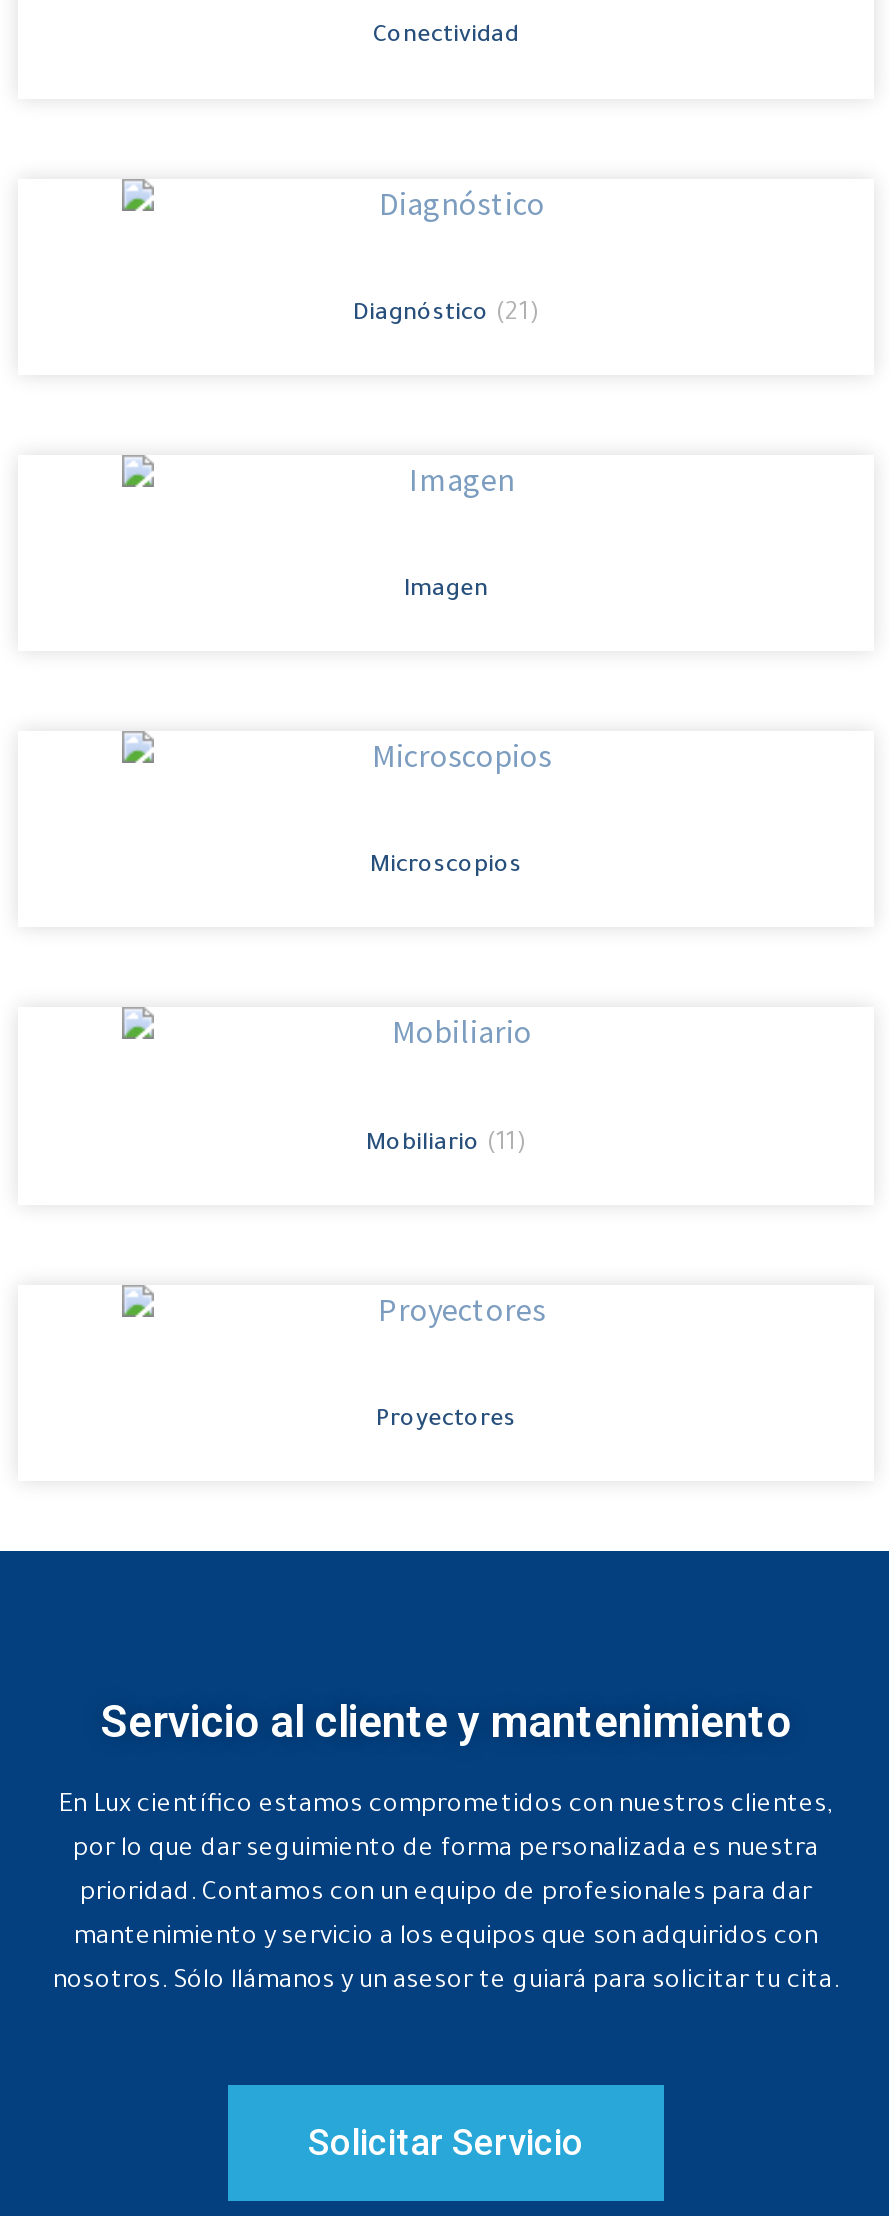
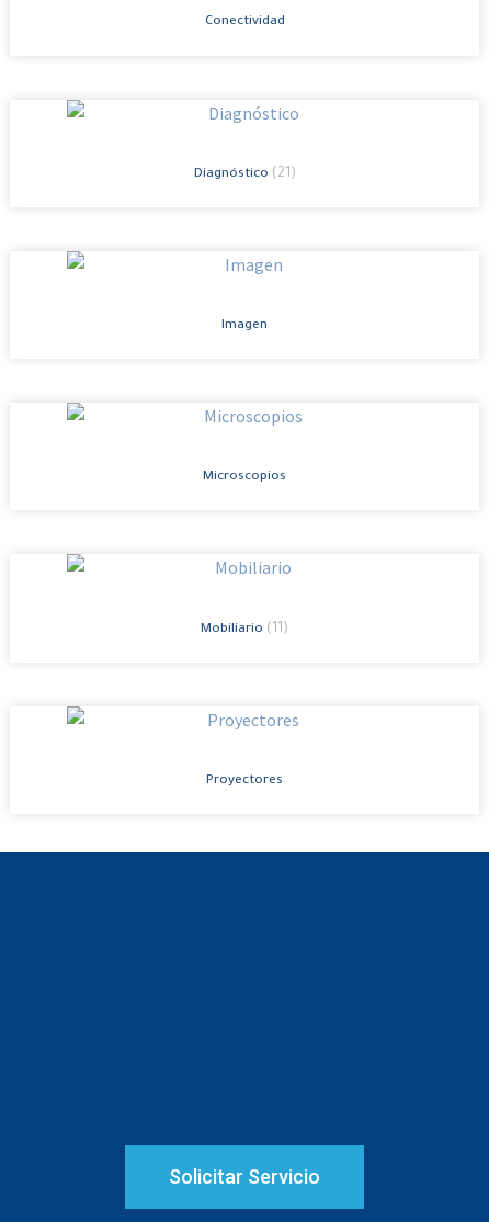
- Servicio al cliente y mantenimiento
- En Lux científico estamos comprometidos con nuestros clientes,
- por lo que dar seguimiento de forma personalizada es nuestra
- prioridad. Contamos con un equipo de profesionales para dar
- mantenimiento y servicio a los equipos que son adquiridos con
- nosotros. Sólo llámanos y un asesor te guiará para solicitar tu cita.
